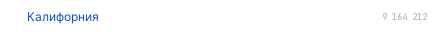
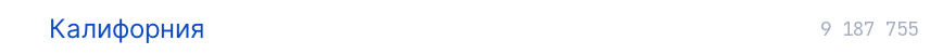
- 9 164 212
+ 9 187 755
